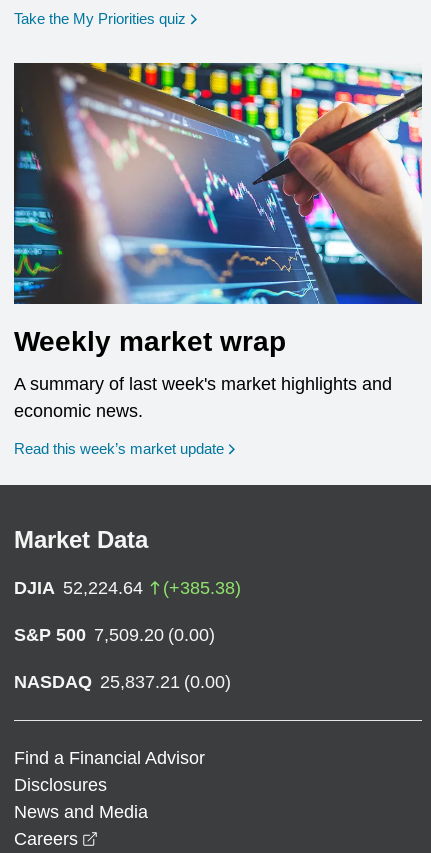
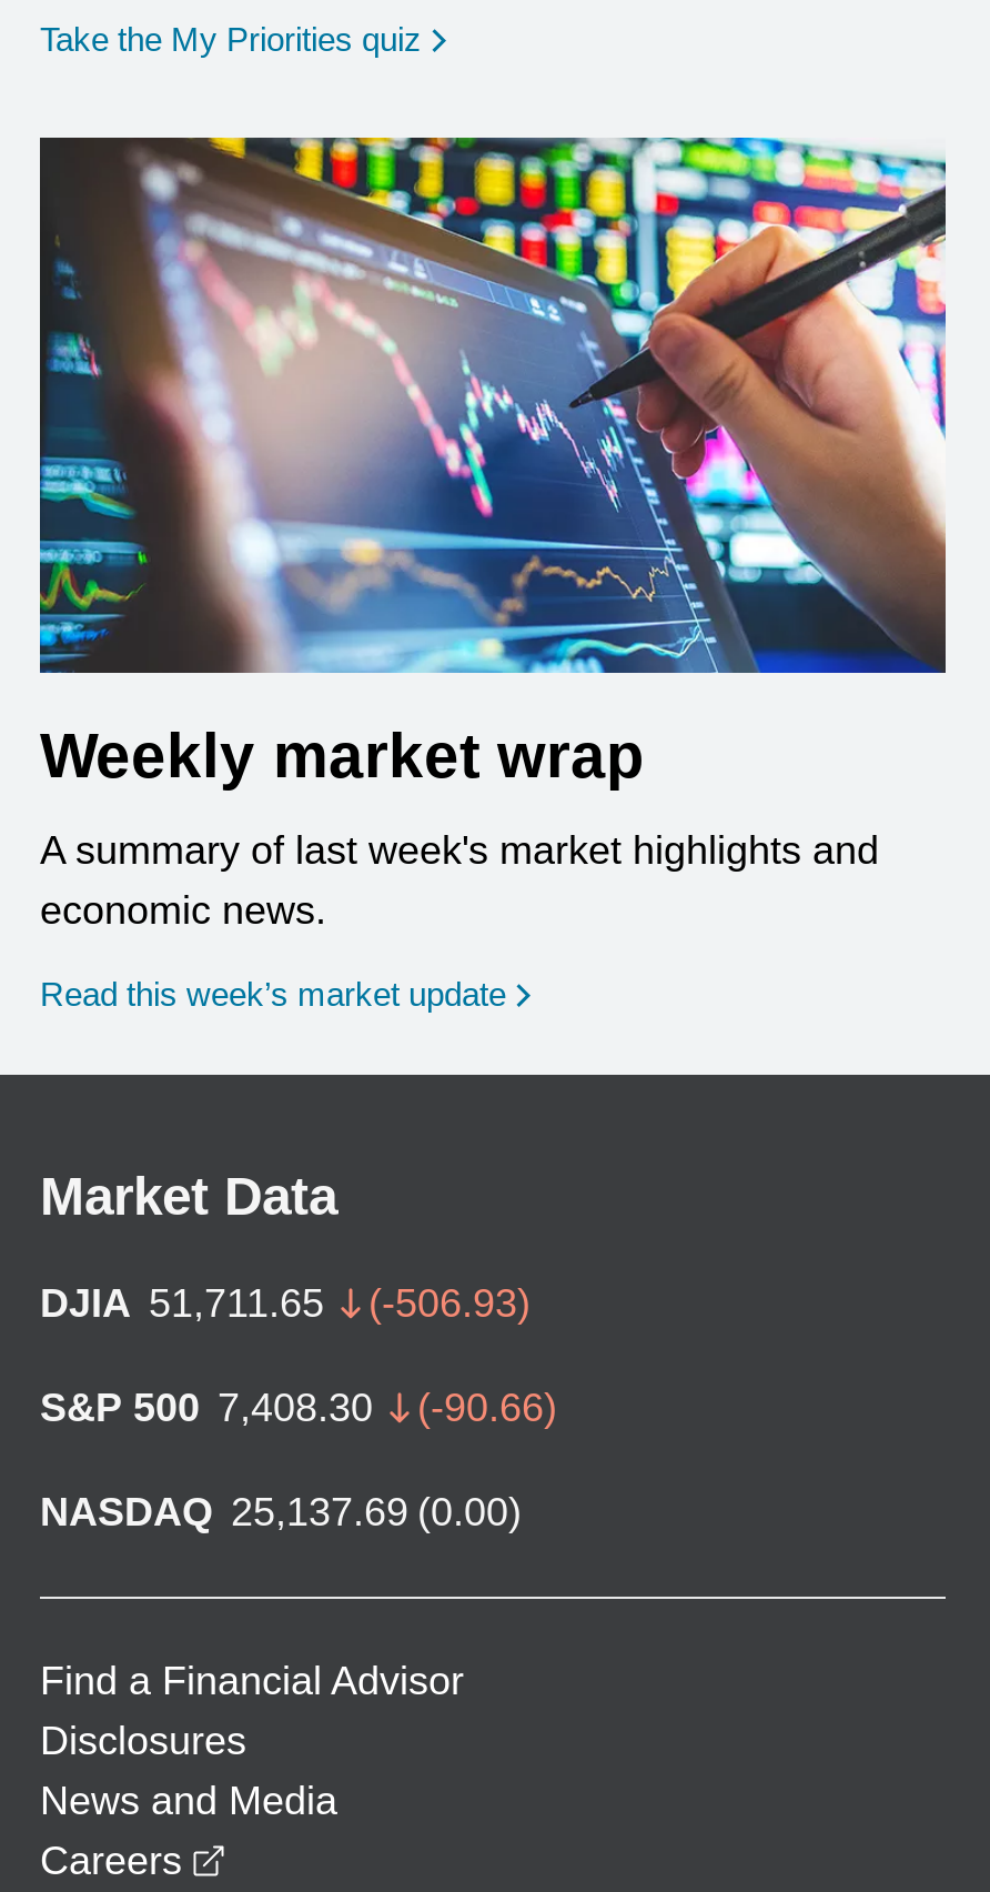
- DJIA 52,224.64
- (+385.38)
+ DJIA 51,711.65
+ (-506.93)

- S&P 500 7,509.20 (0.00)
+ S&P 500 7,408.30
+ (-90.66)

- NASDAQ 25,837.21 (0.00)
+ NASDAQ 25,137.69 (0.00)
